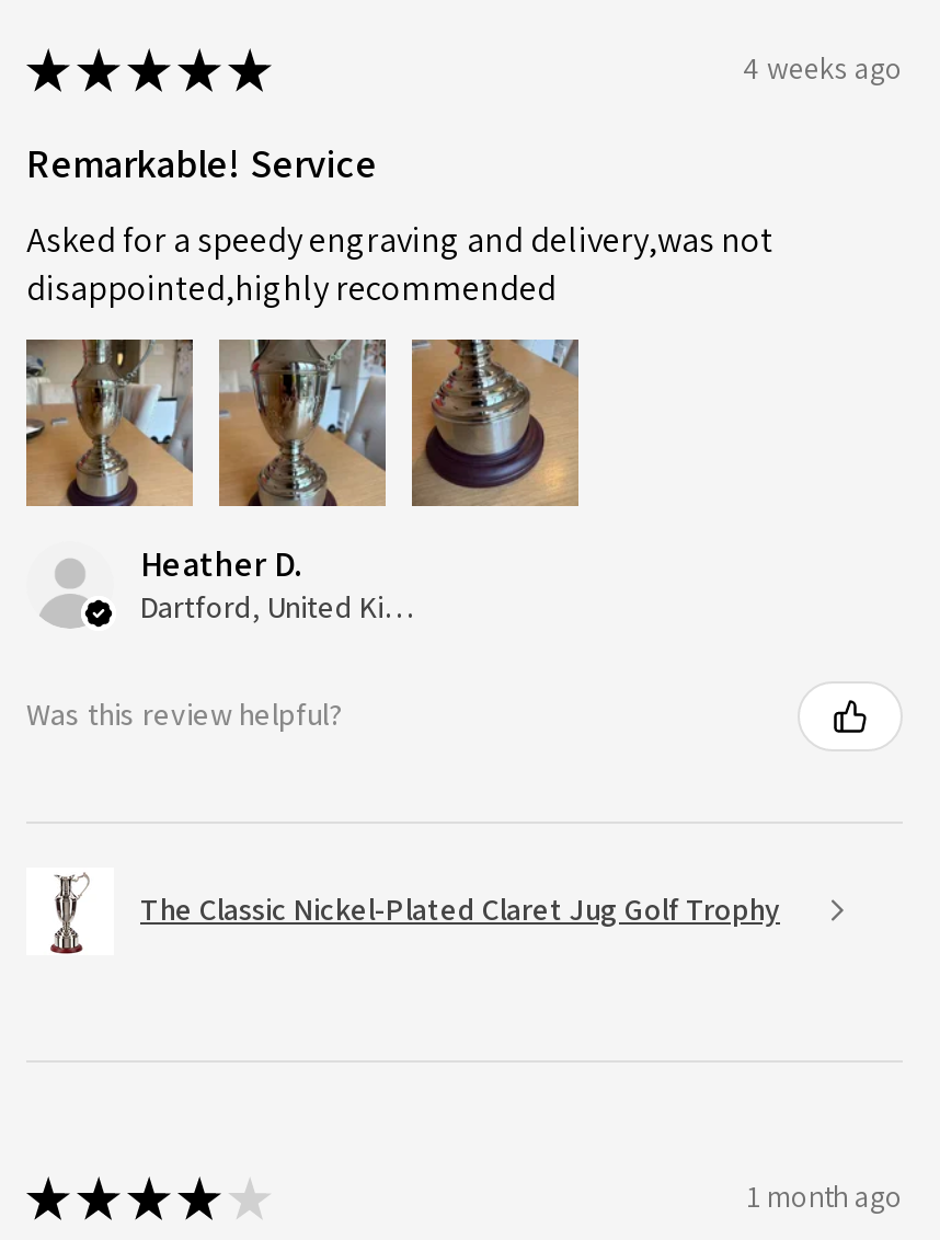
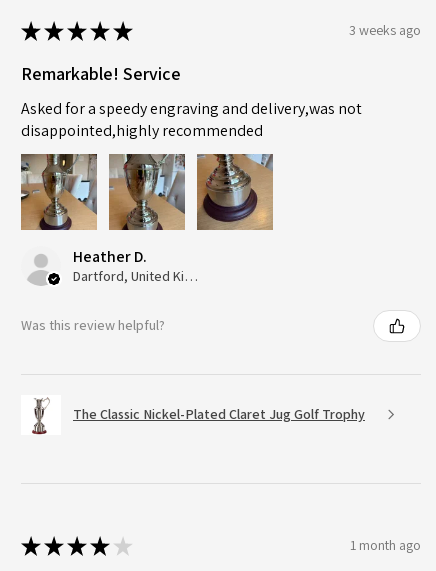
- 4 weeks ago
+ 3 weeks ago
